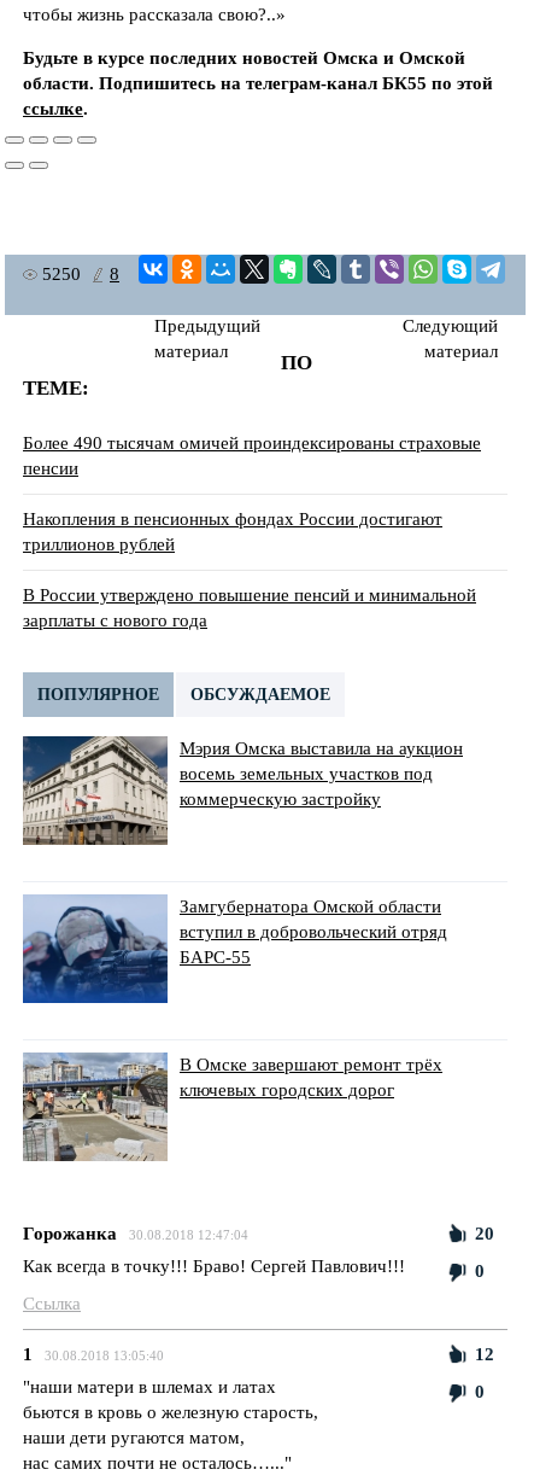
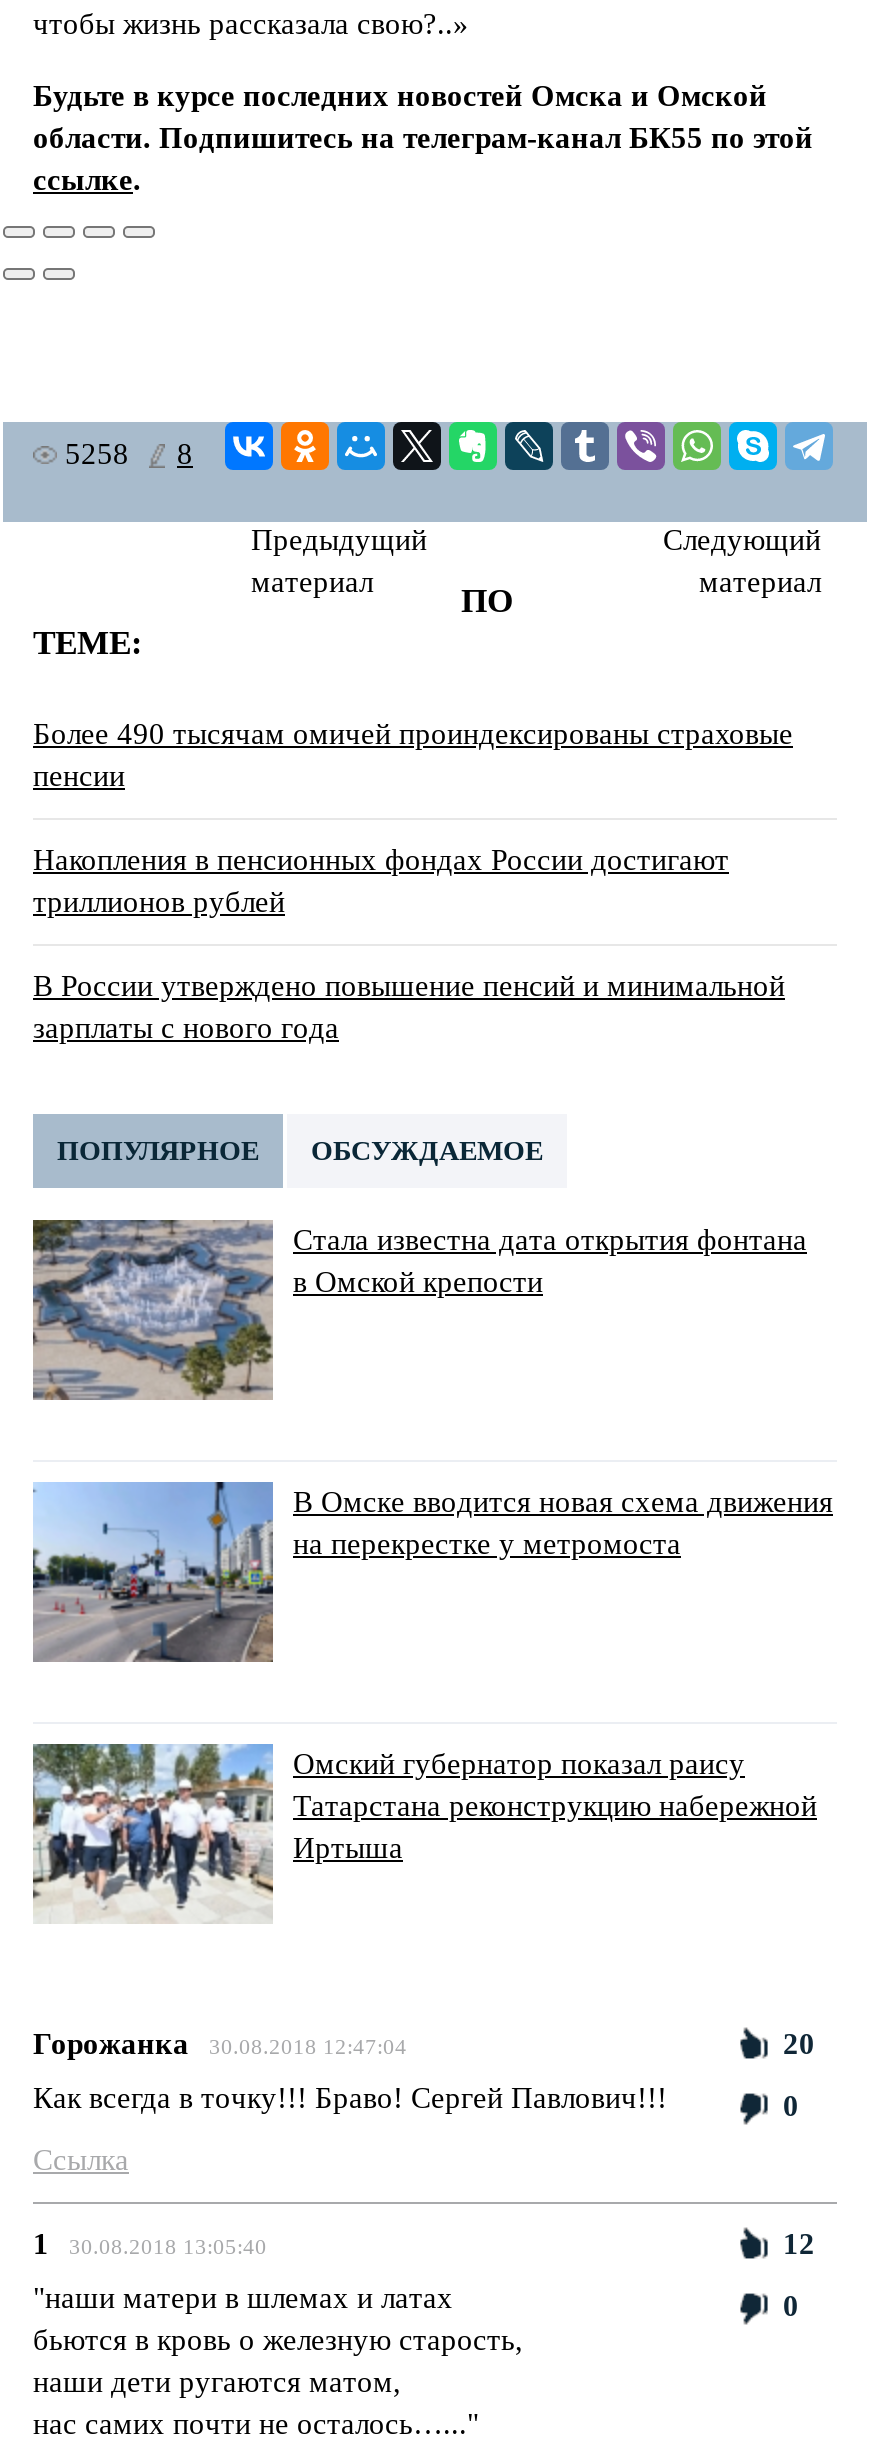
- 5250 8
+ 5258 8

- [image]
- Мэрия Омска выставила на аукцион
- восемь земельных участков под
- коммерческую застройку
+ [image]
+ Стала известна дата открытия фонтана
+ в Омской крепости

- [image]
- Замгубернатора Омской области
- вступил в добровольческий отряд
- БАРС-55
+ [image]
+ В Омске вводится новая схема движения
+ на перекрестке у метромоста

- [image]
- В Омске завершают ремонт трёх
- ключевых городских дорог
+ [image]
+ Омский губернатор показал раису
+ Татарстана реконструкцию набережной
+ Иртыша
